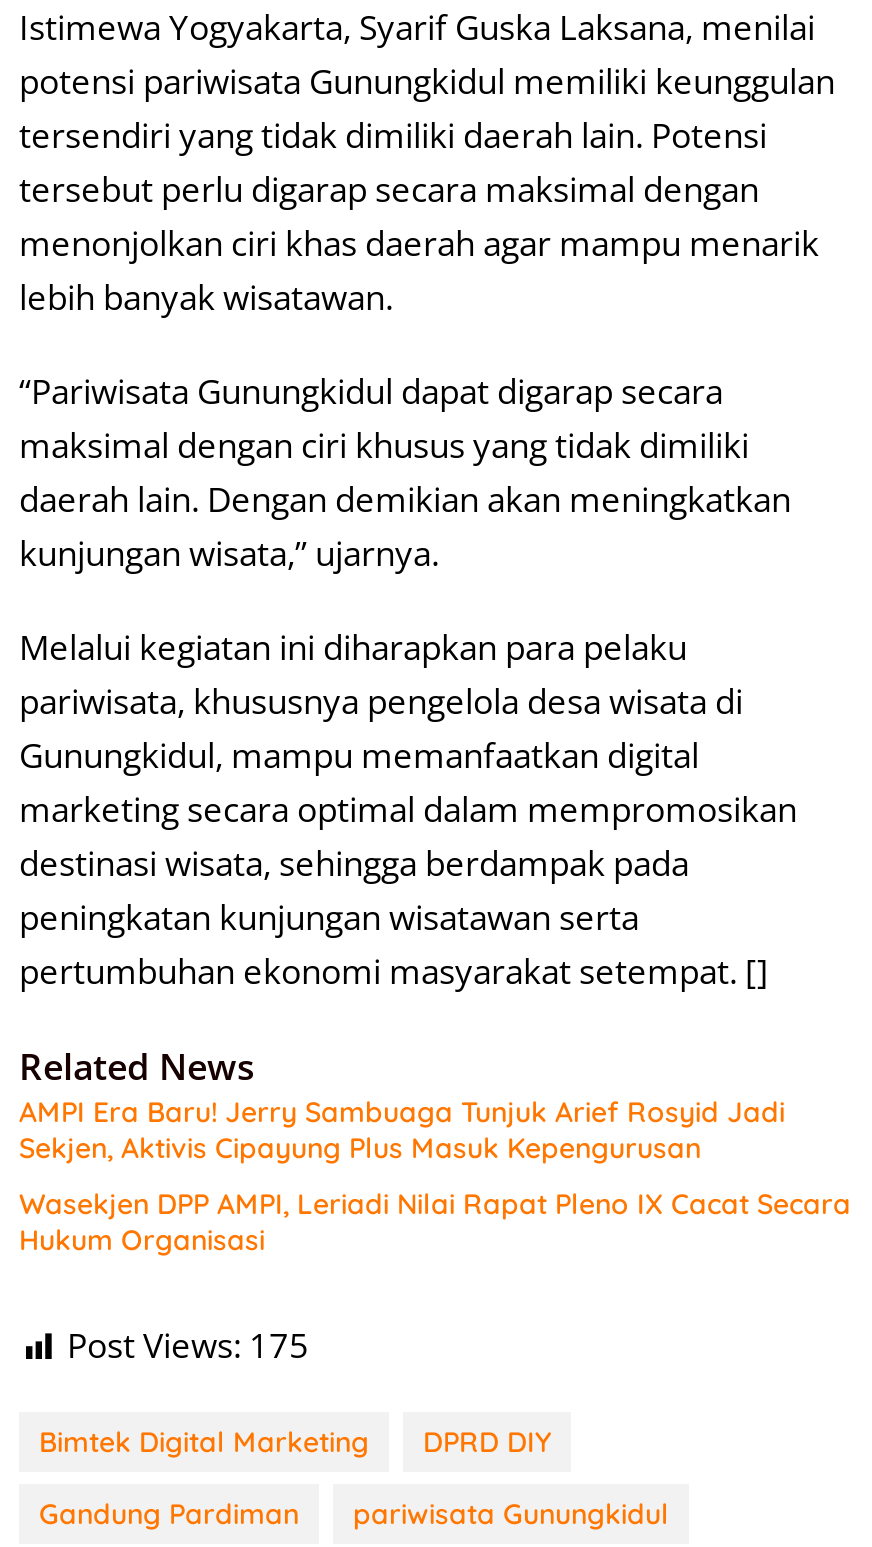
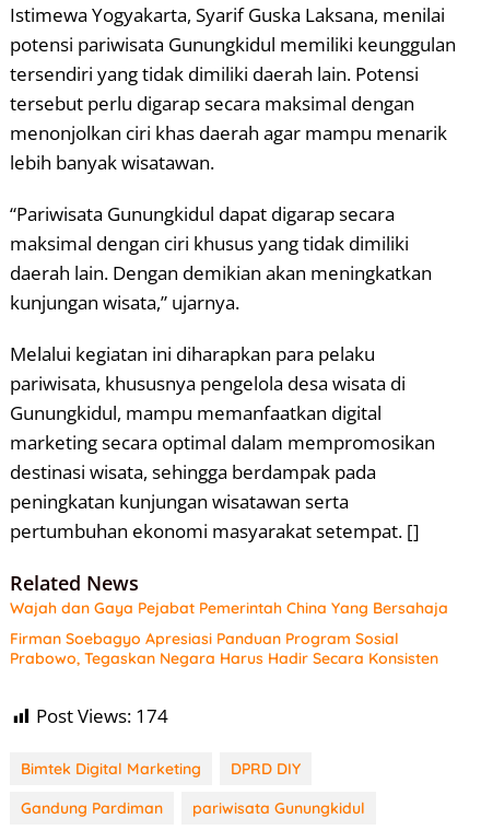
- AMPI Era Baru! Jerry Sambuaga Tunjuk Arief Rosyid Jadi
- Sekjen, Aktivis Cipayung Plus Masuk Kepengurusan
+ Wajah dan Gaya Pejabat Pemerintah China Yang Bersahaja

- Wasekjen DPP AMPI, Leriadi Nilai Rapat Pleno IX Cacat Secara
- Hukum Organisasi
+ Firman Soebagyo Apresiasi Panduan Program Sosial
+ Prabowo, Tegaskan Negara Harus Hadir Secara Konsisten

- Post Views: 175
+ Post Views: 174
